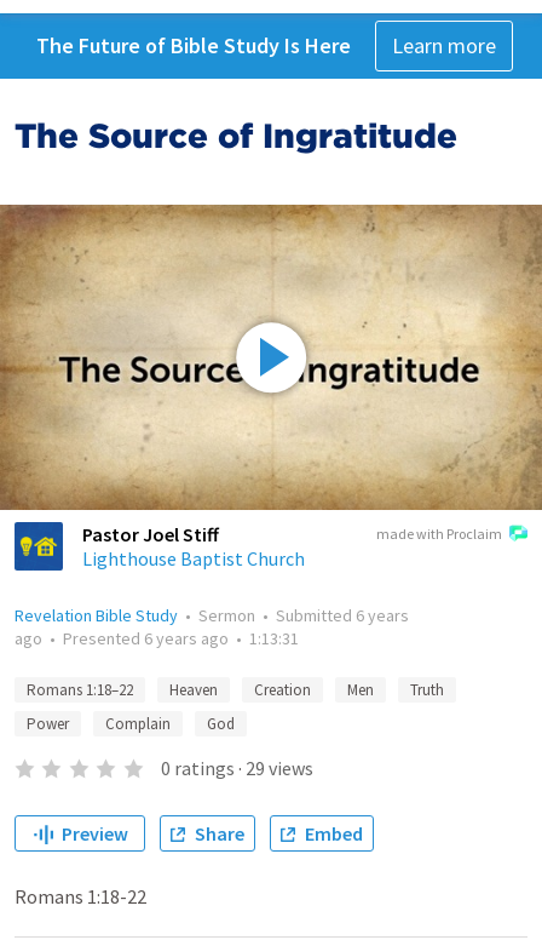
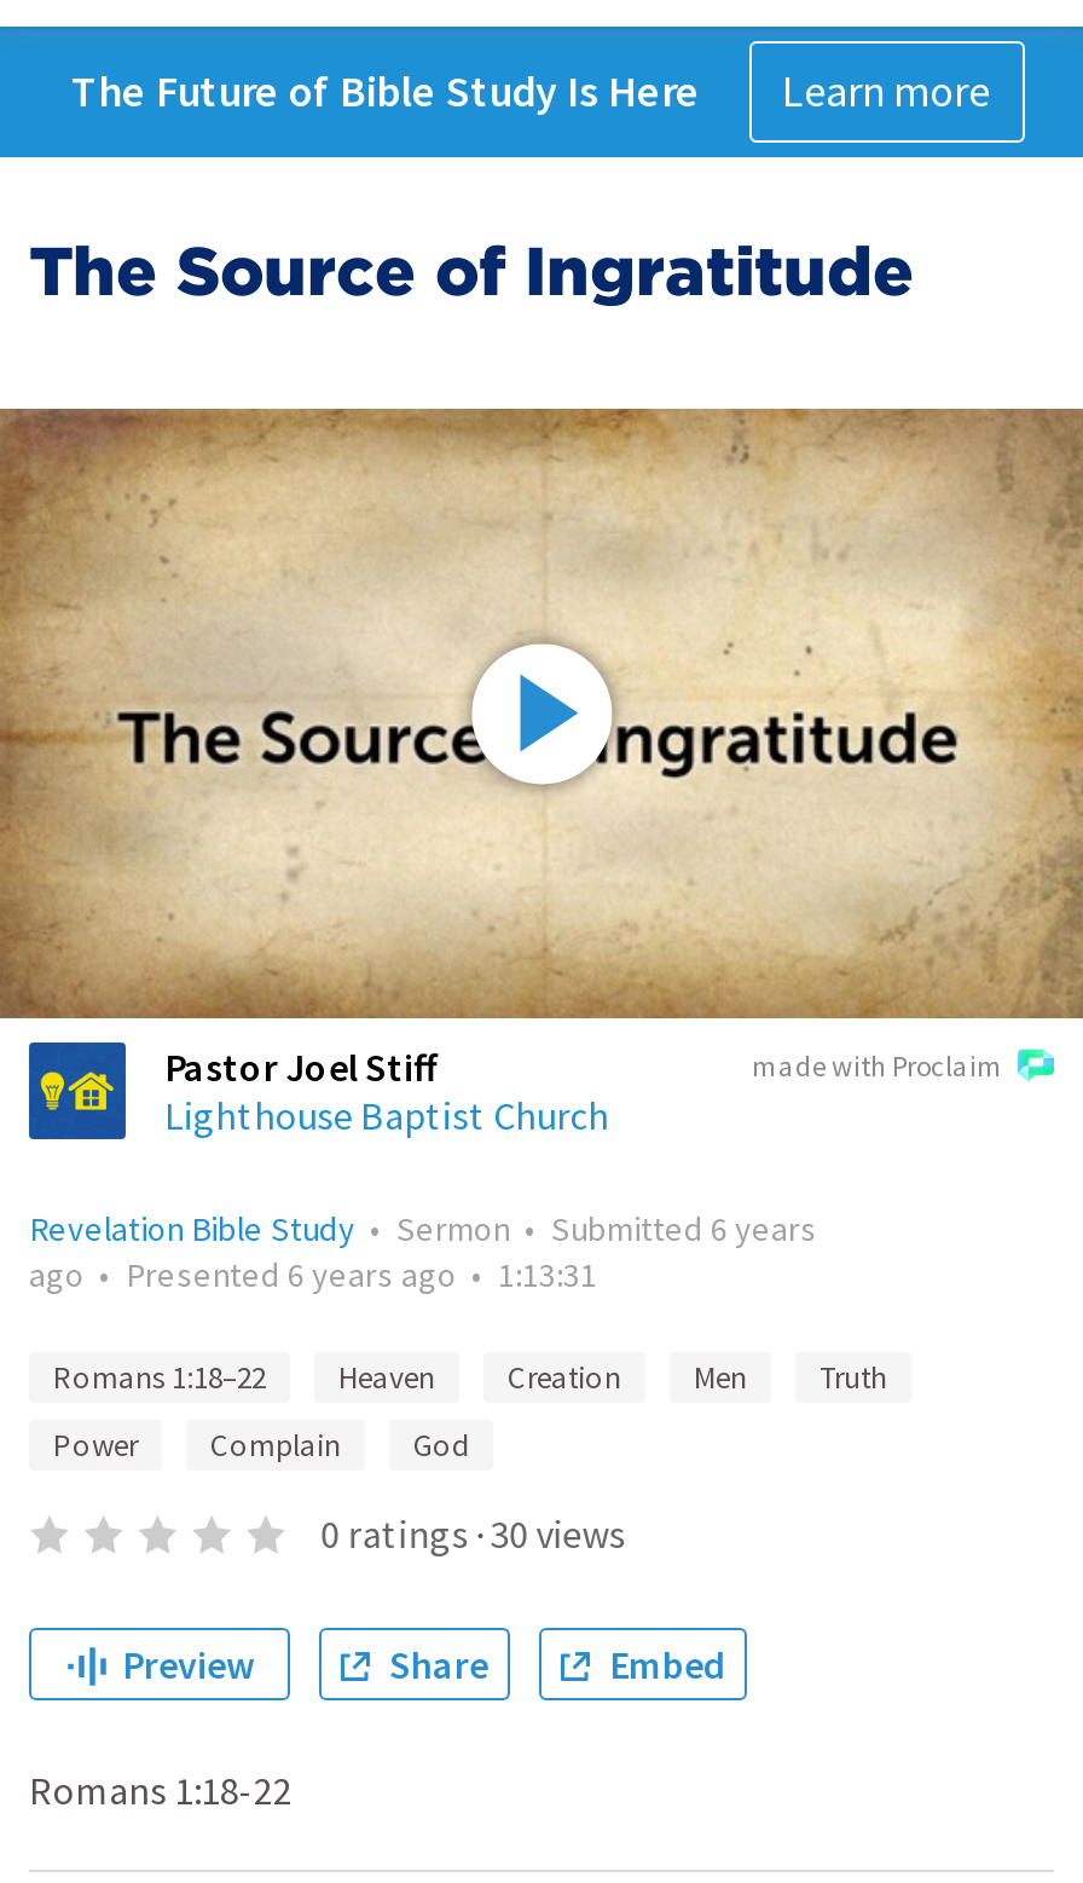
- 0 ratings · 29 views
+ 0 ratings · 30 views
